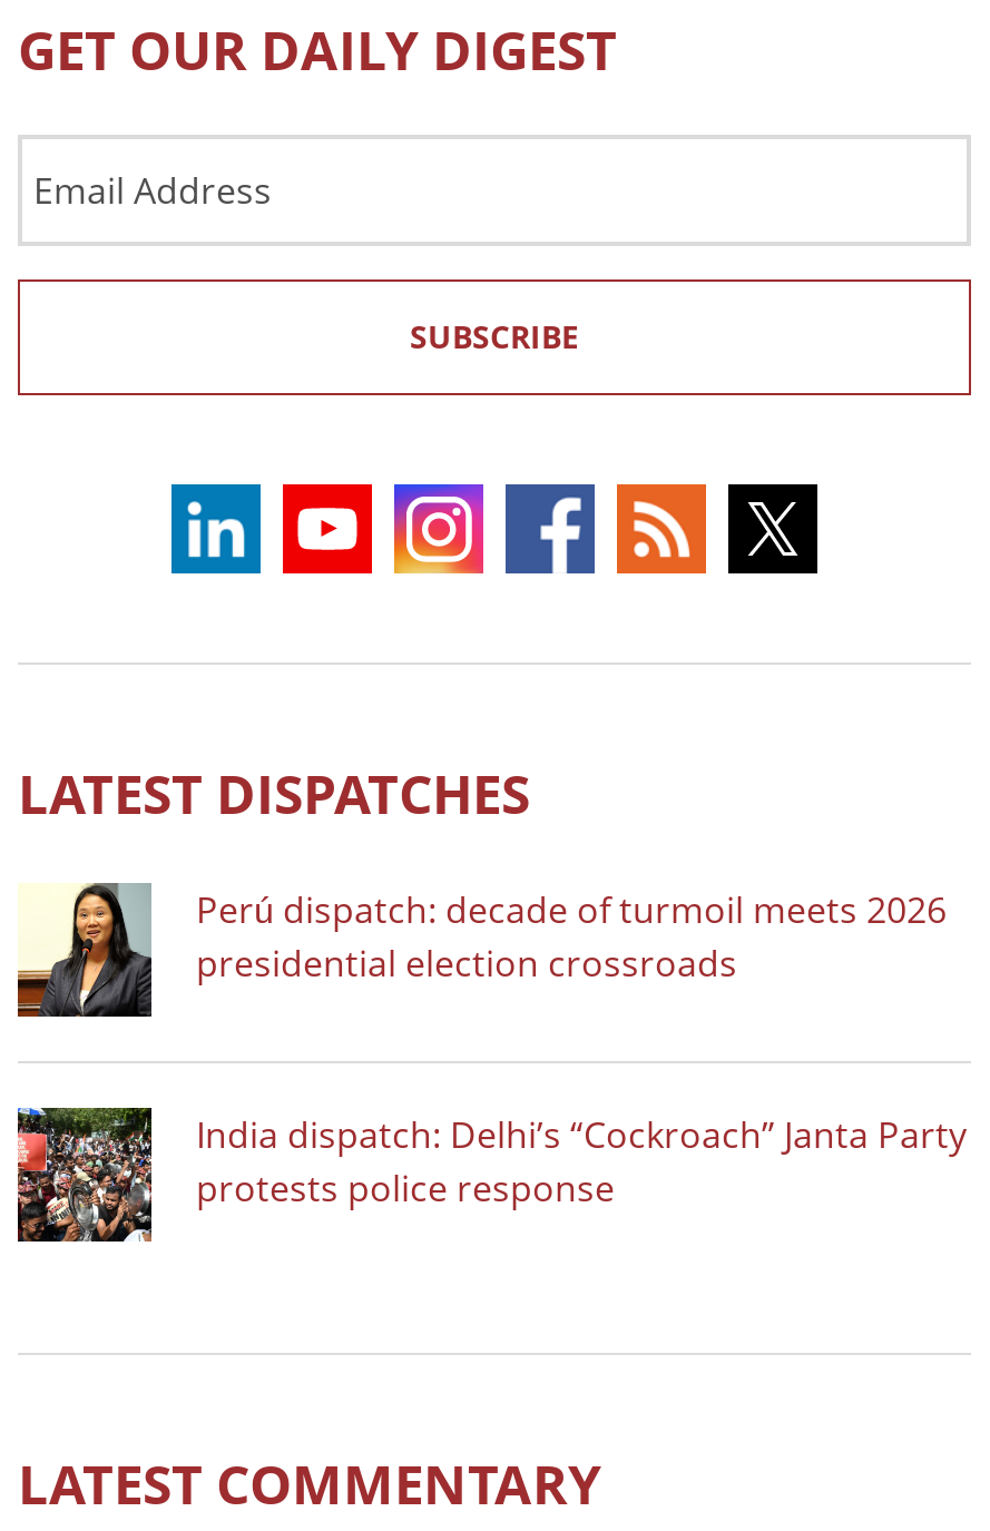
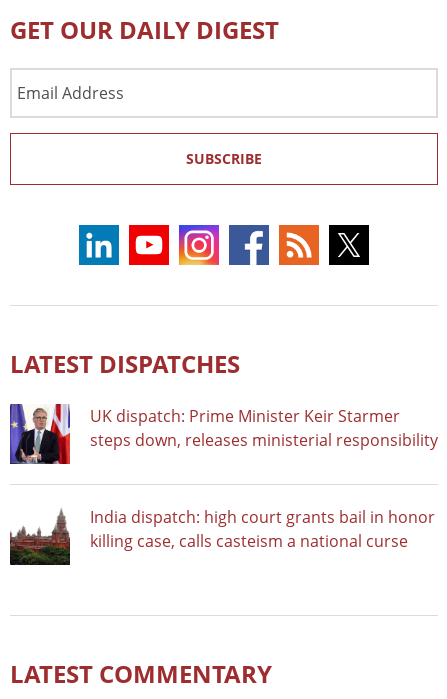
- [image]
- Perú dispatch: decade of turmoil meets 2026
- presidential election crossroads
+ [image]
+ UK dispatch: Prime Minister Keir Starmer
+ steps down, releases ministerial responsibility

- [image]
- India dispatch: Delhi’s “Cockroach” Janta Party
- protests police response
+ [image]
+ India dispatch: high court grants bail in honor
+ killing case, calls casteism a national curse
